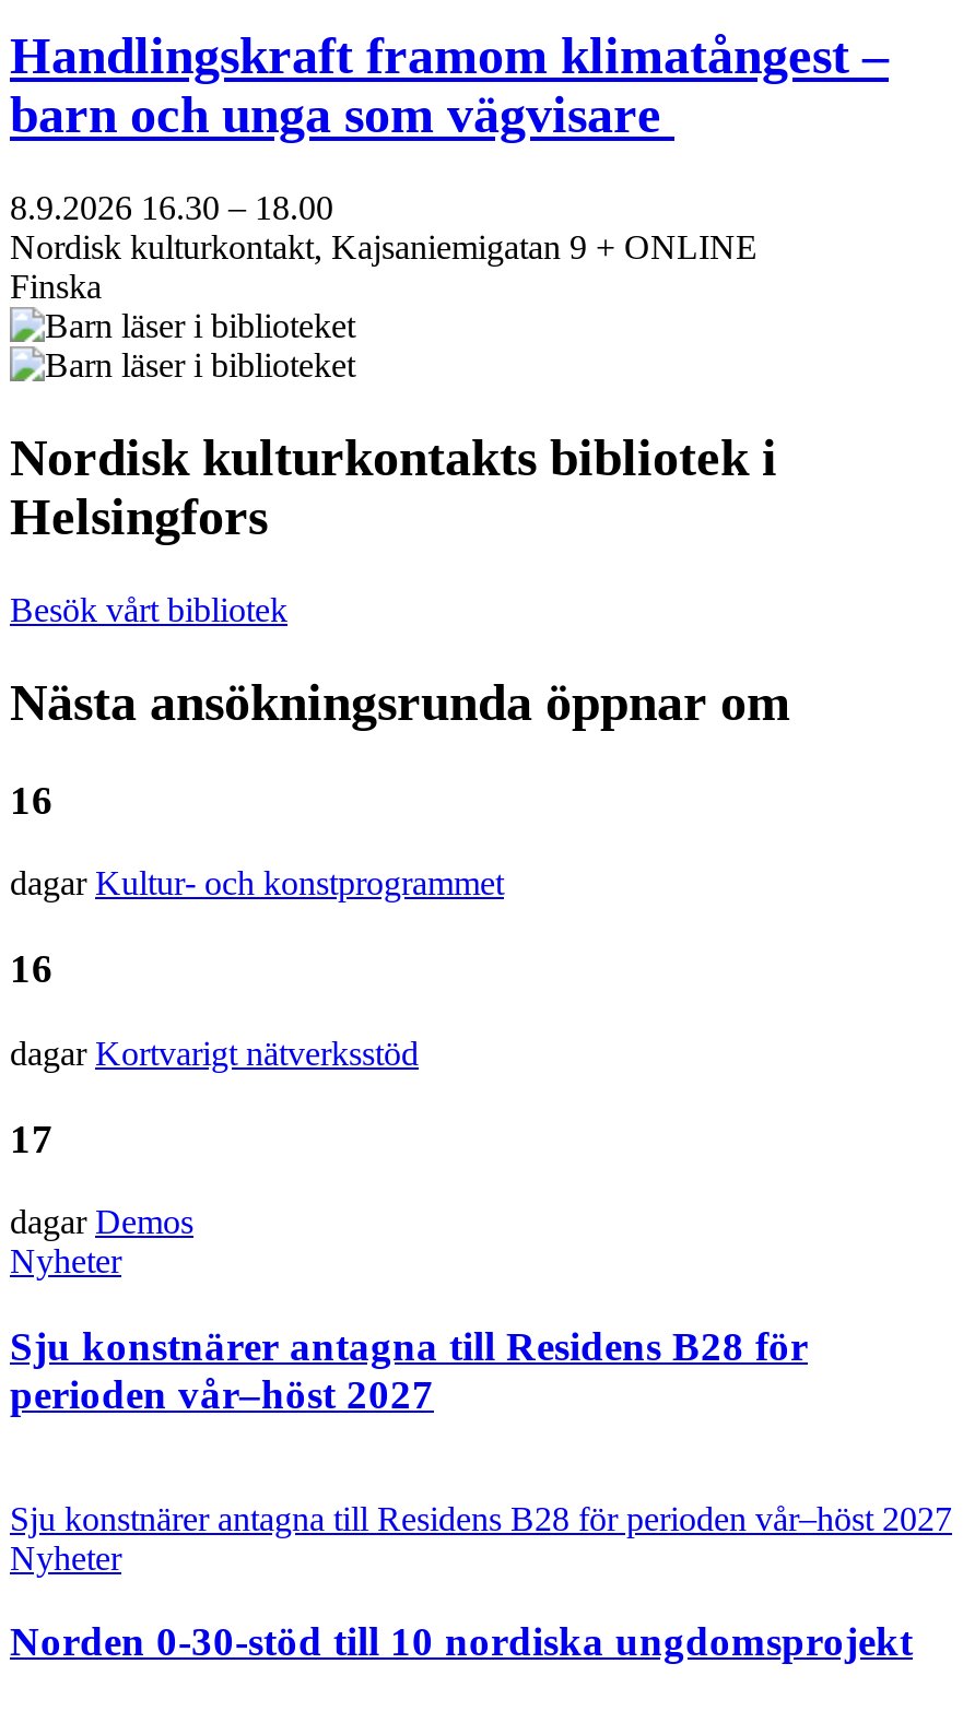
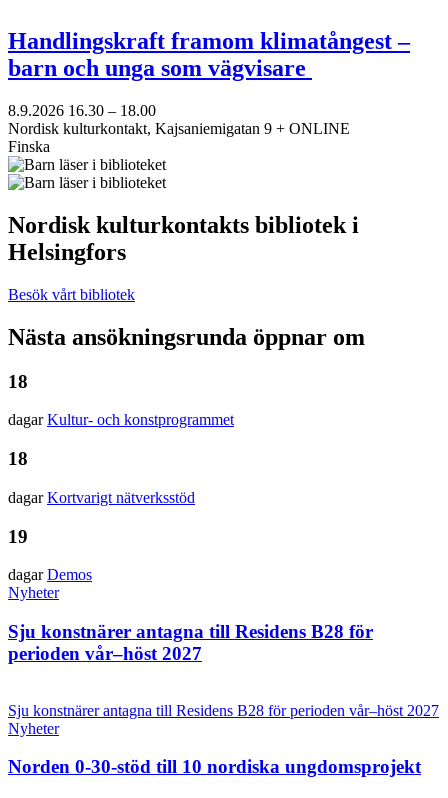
- 16
+ 18

- 16
+ 18

- 17
+ 19
